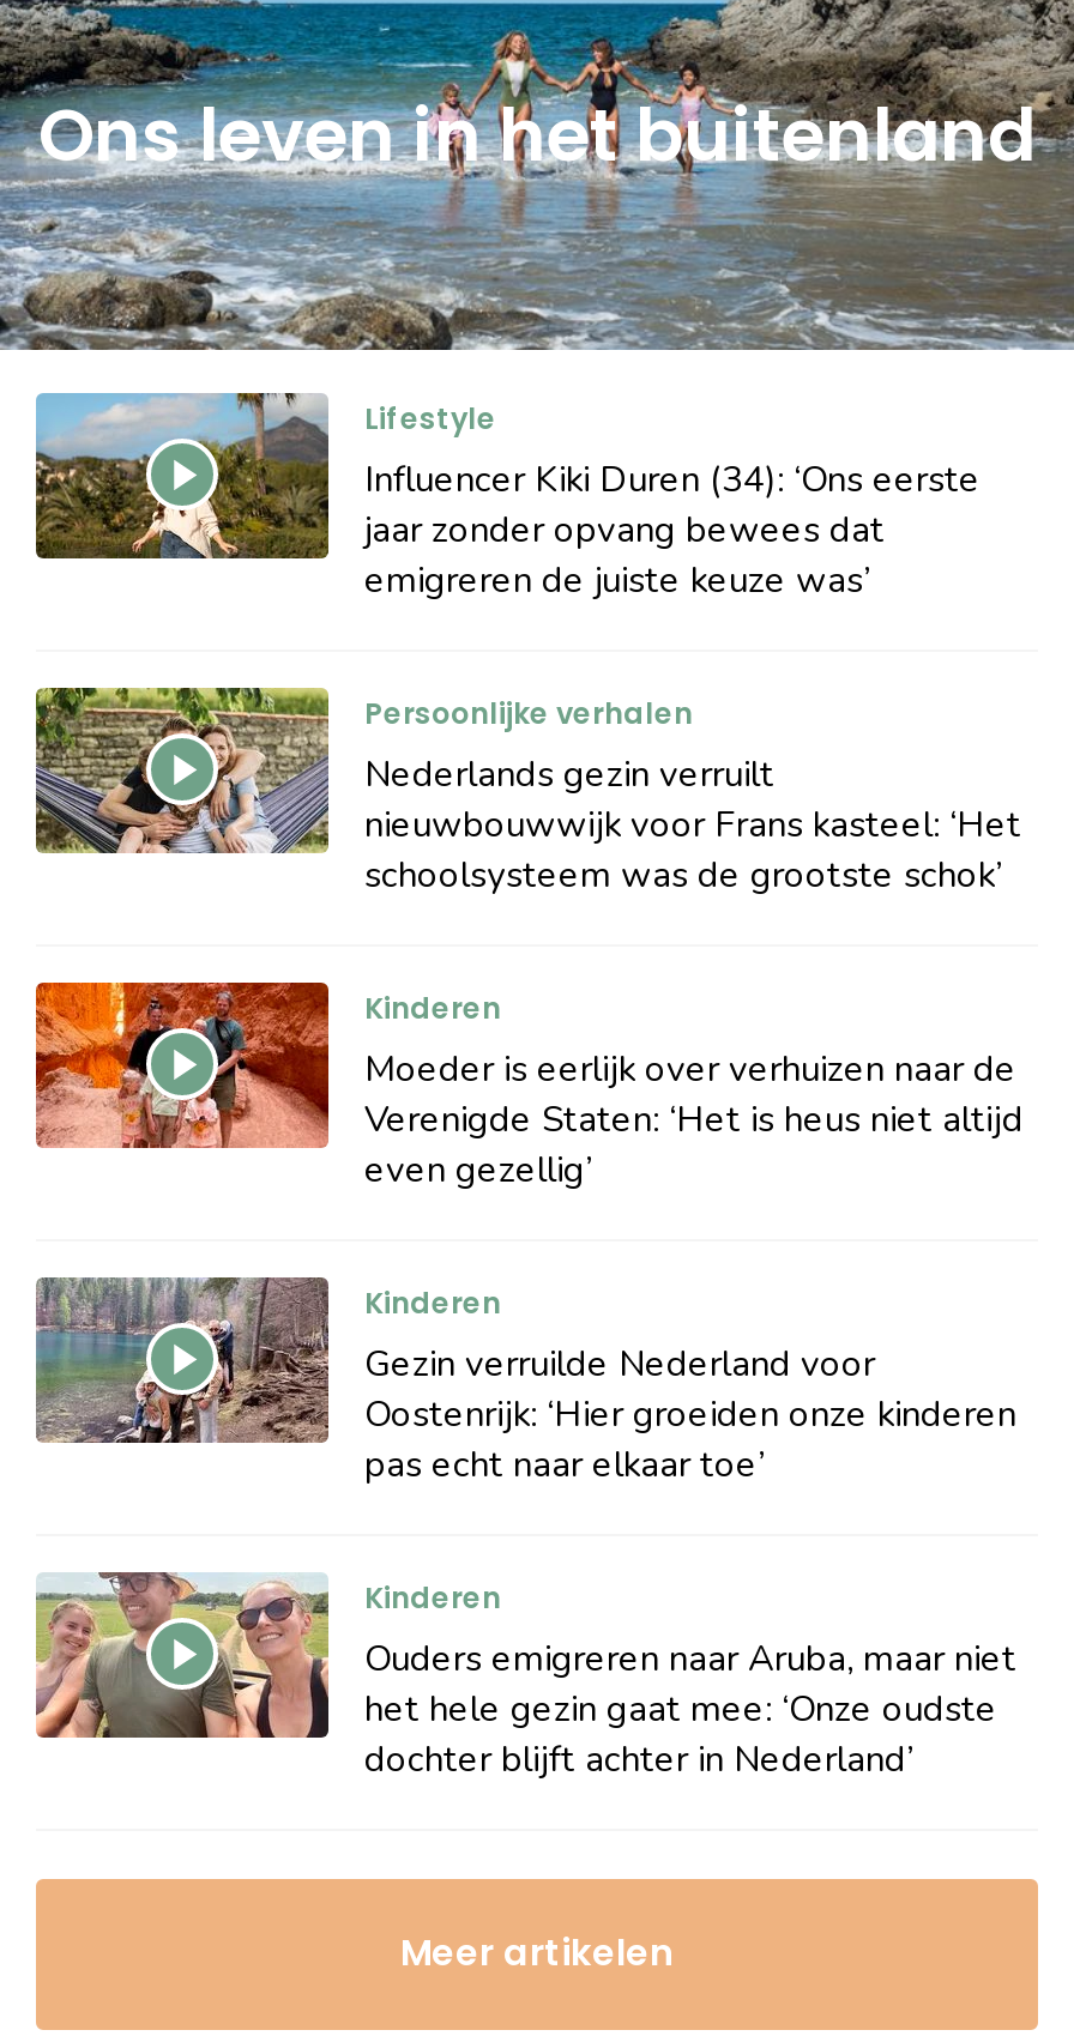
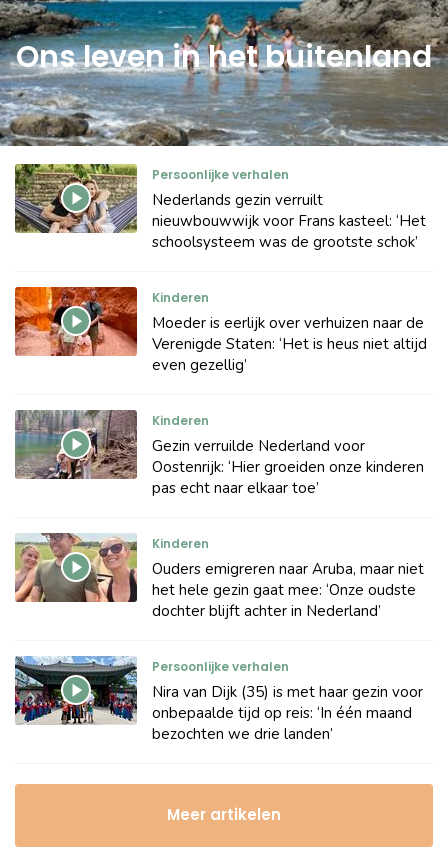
- [image]
- Lifestyle
- Influencer Kiki Duren (34): ‘Ons eerste
- jaar zonder opvang bewees dat
- emigreren de juiste keuze was’

moved up: [image] | Persoonlijke verhalen | Nederlands gezin verruilt | ... | het hele gezin gaat mee: ‘Onze oudste | dochter blijft achter in Nederland’

+ [image]
+ Persoonlijke verhalen
+ Nira van Dijk (35) is met haar gezin voor
+ onbepaalde tijd op reis: ‘In één maand
+ bezochten we drie landen’
